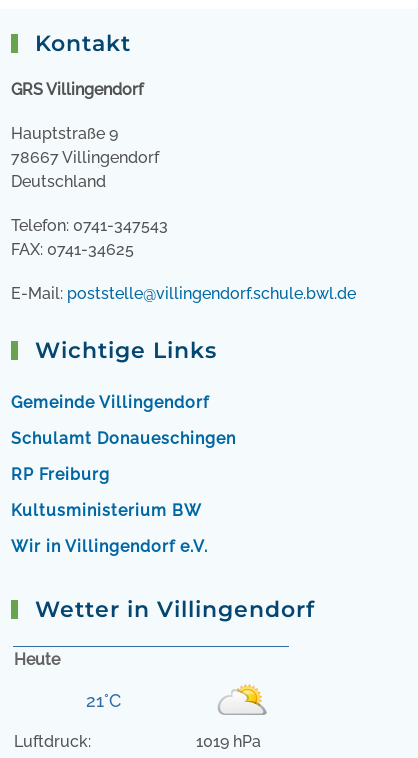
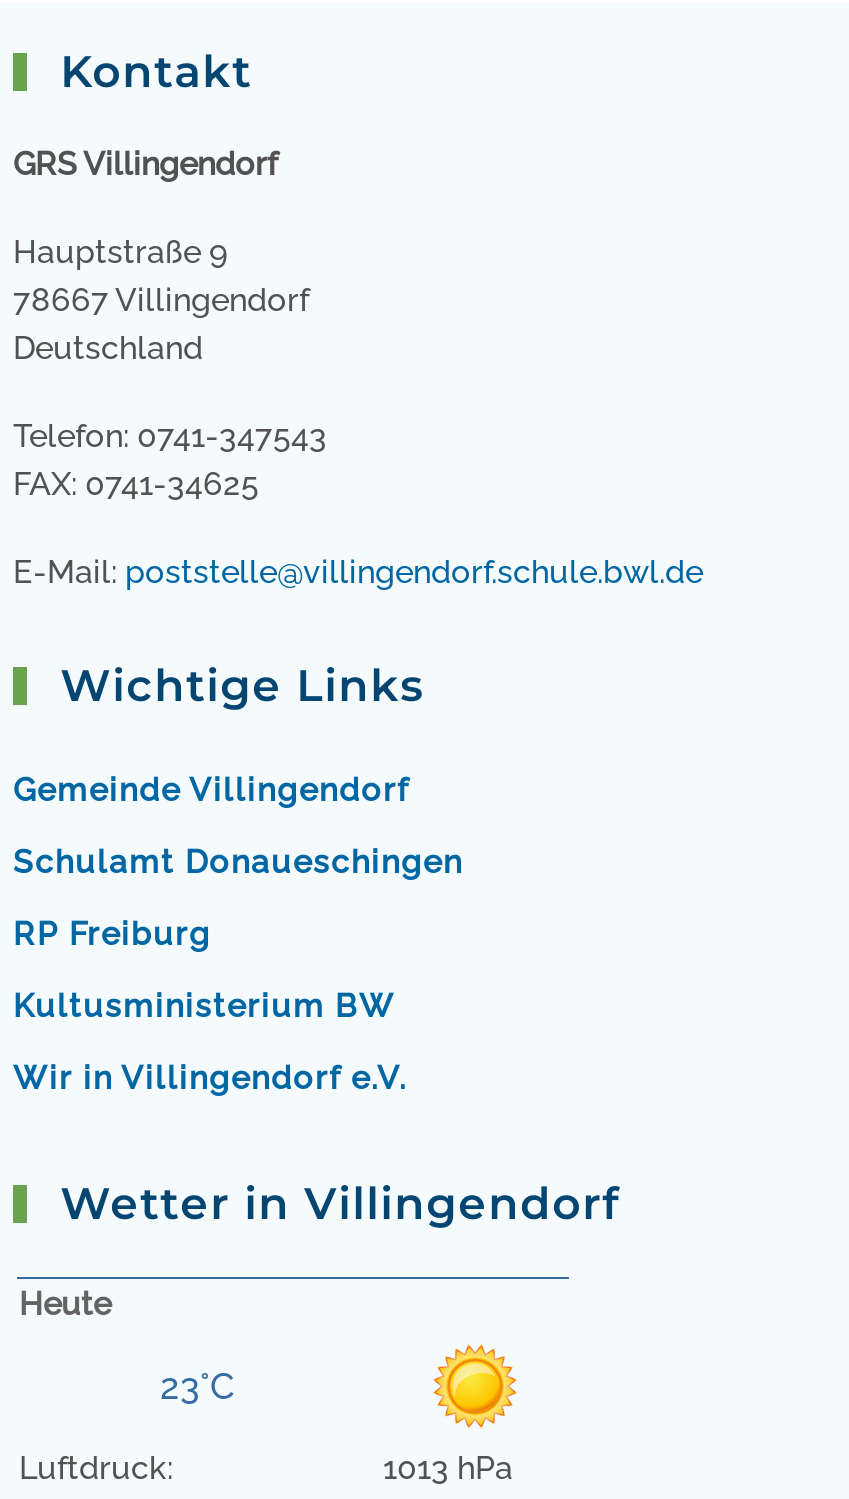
- [image]
- 1019 hPa
+ [image]
+ 1013 hPa

- 21°C
+ 23°C
